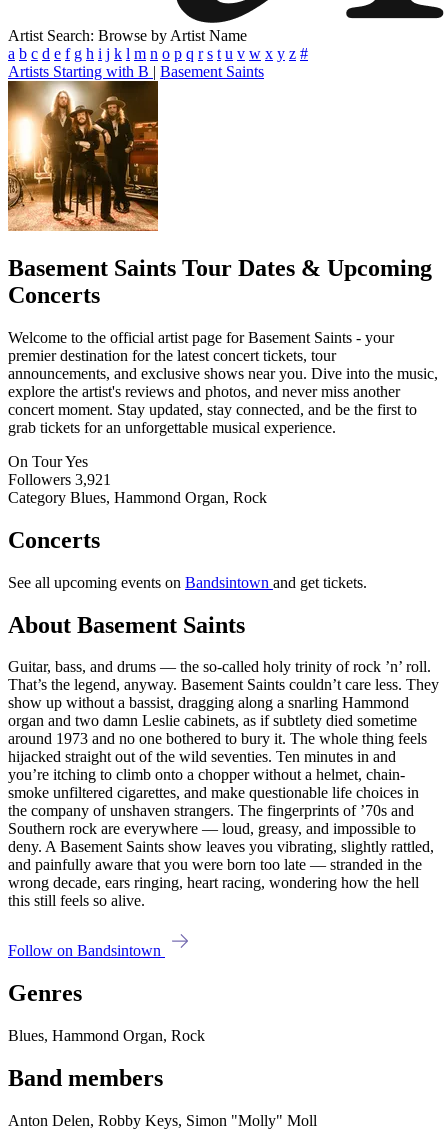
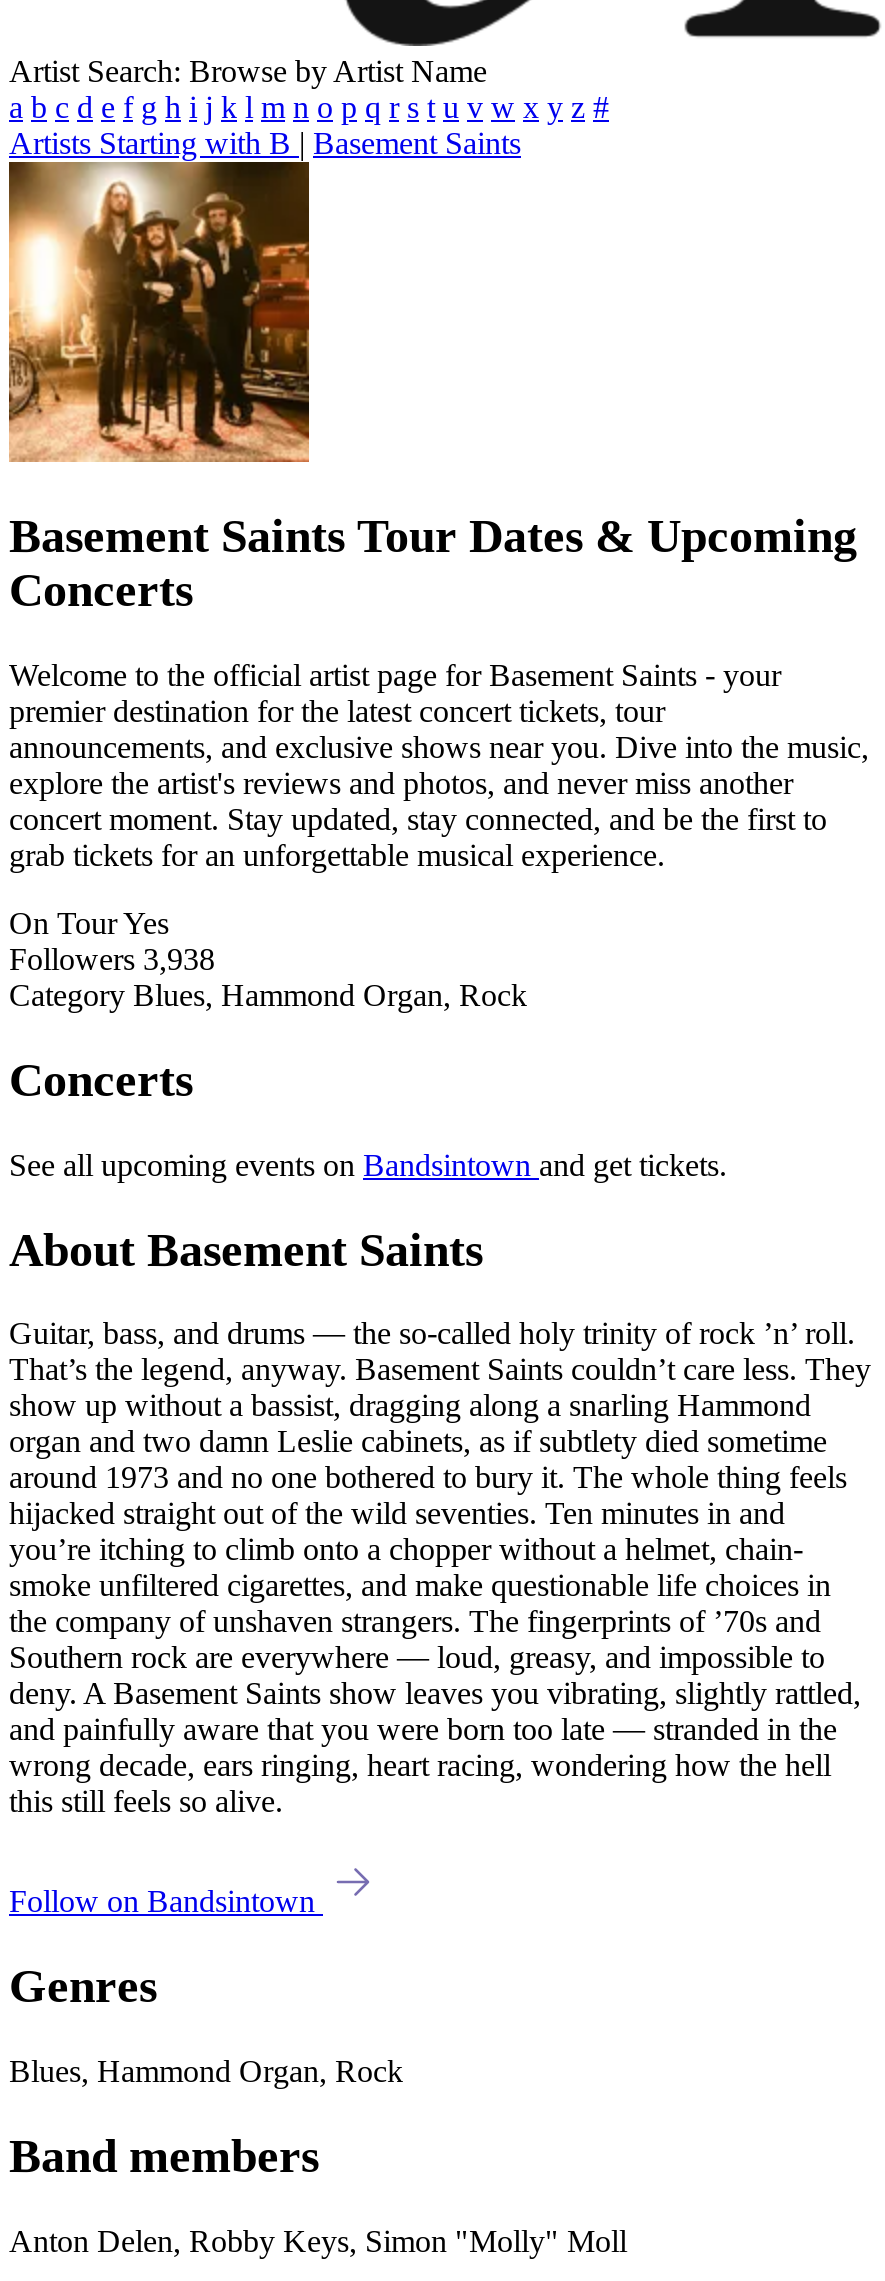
- Followers 3,921
+ Followers 3,938
